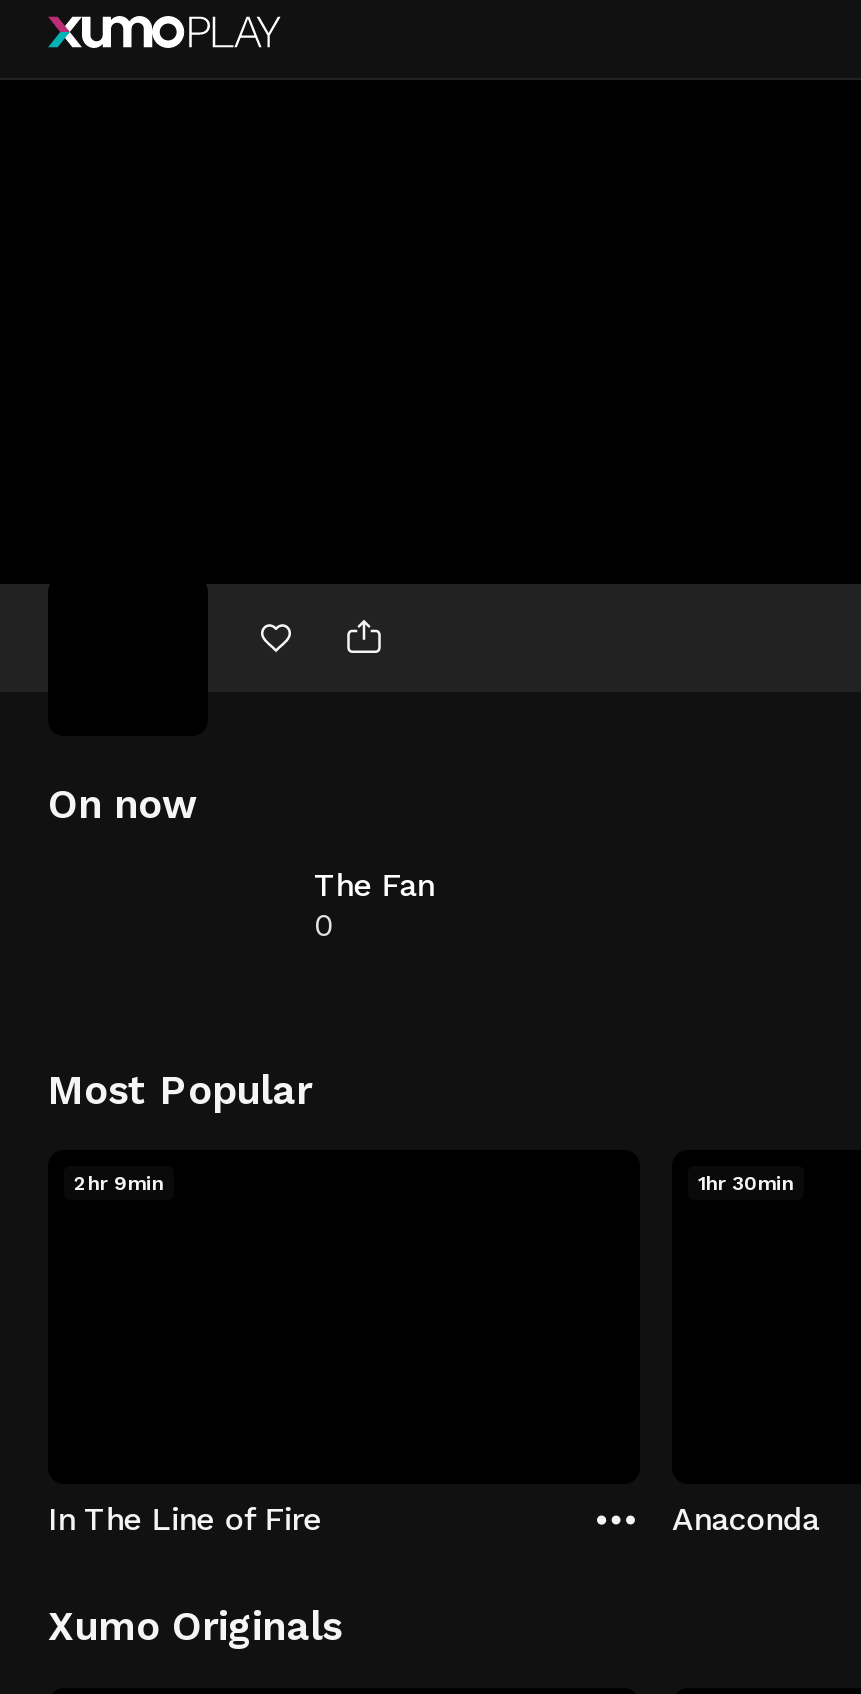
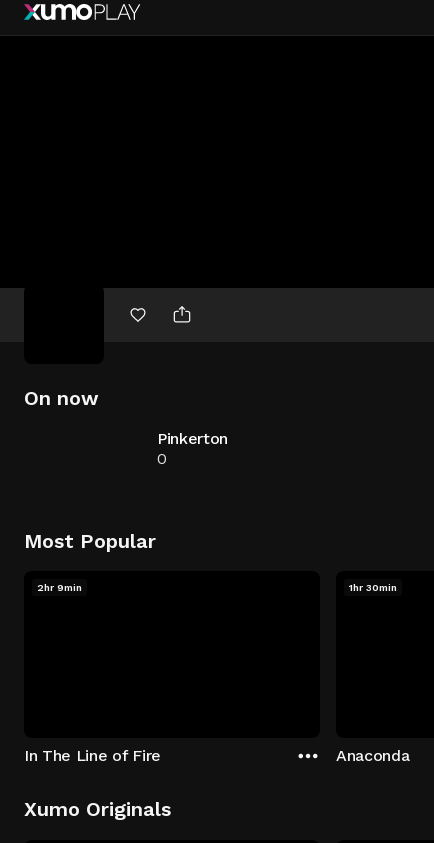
- The Fan
+ Pinkerton
